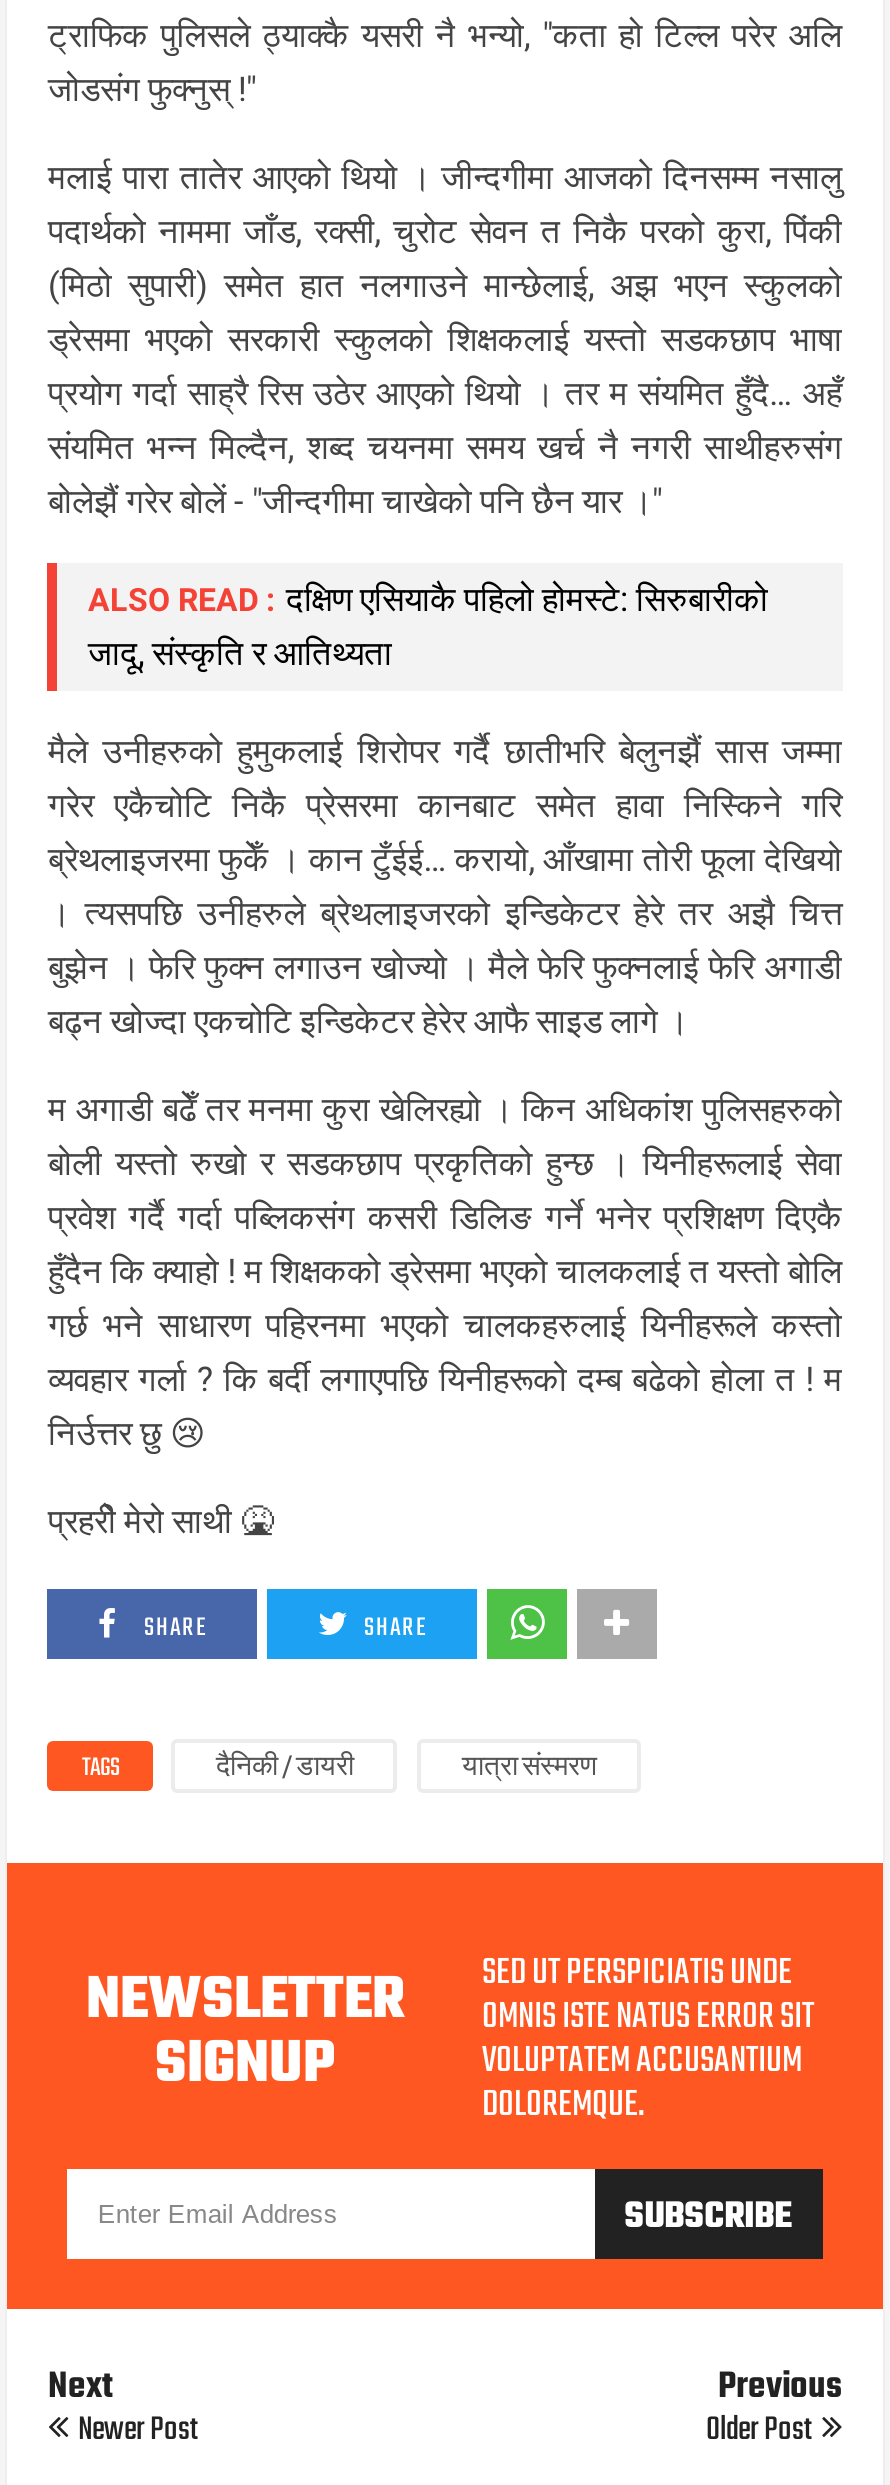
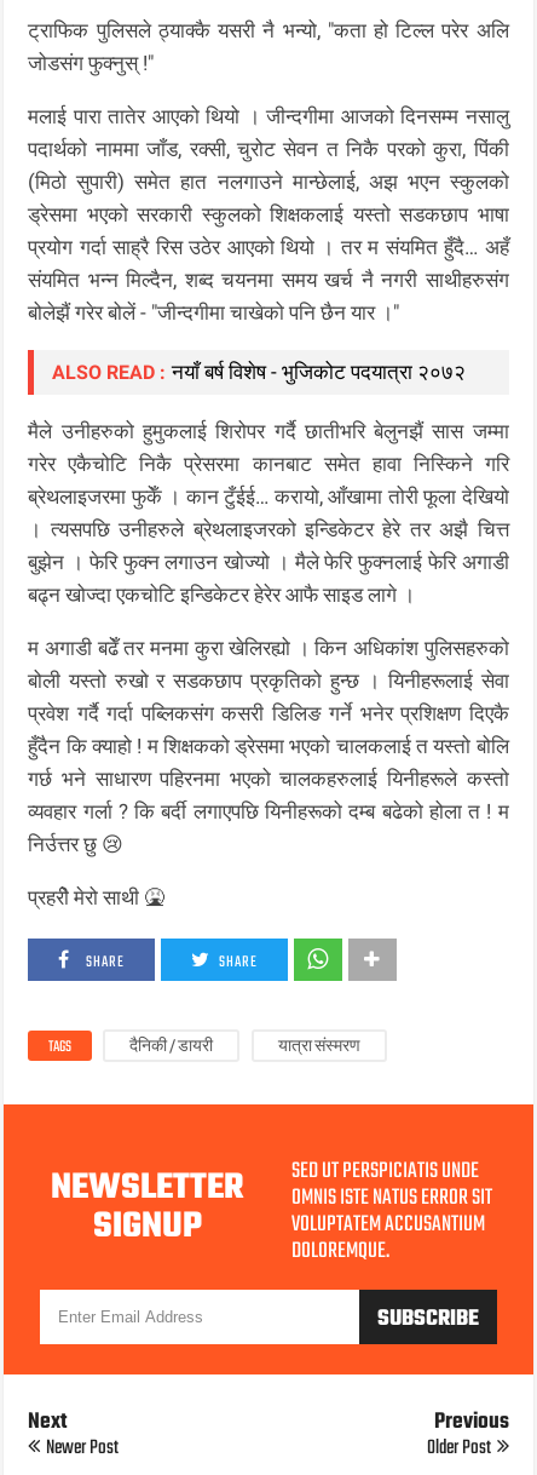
- ALSO READ : दक्षिण एसियाकै पहिलो होमस्टे: सिरुबारीको
- जादू, संस्कृति र आतिथ्यता
+ ALSO READ : नयाँ बर्ष विशेष - भुजिकोट पदयात्रा २०७२
